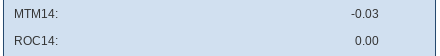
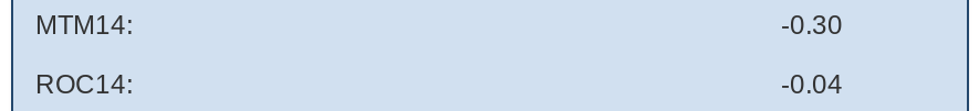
- -0.03
+ -0.30

- 0.00
+ -0.04
